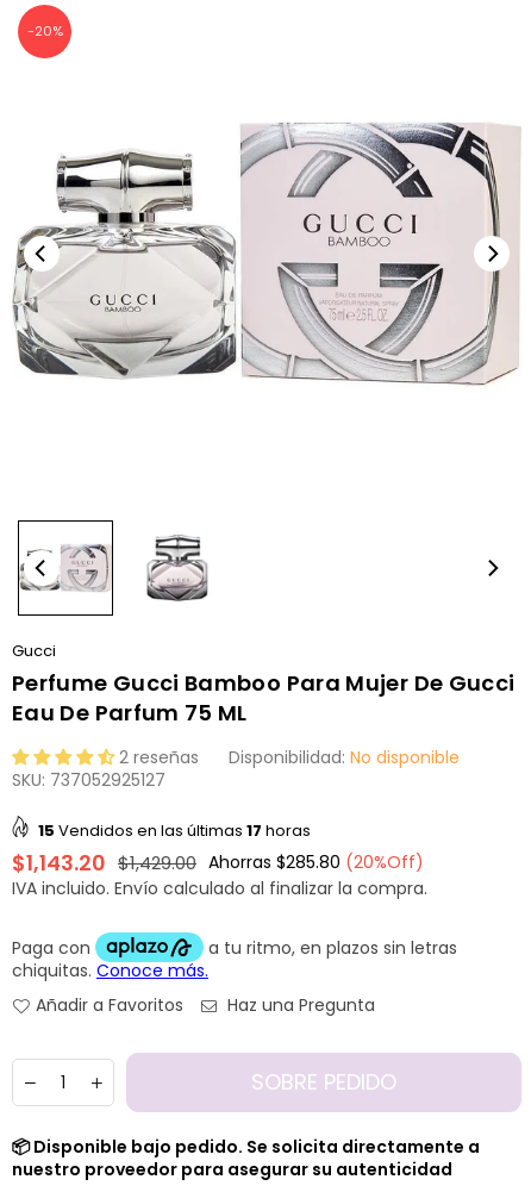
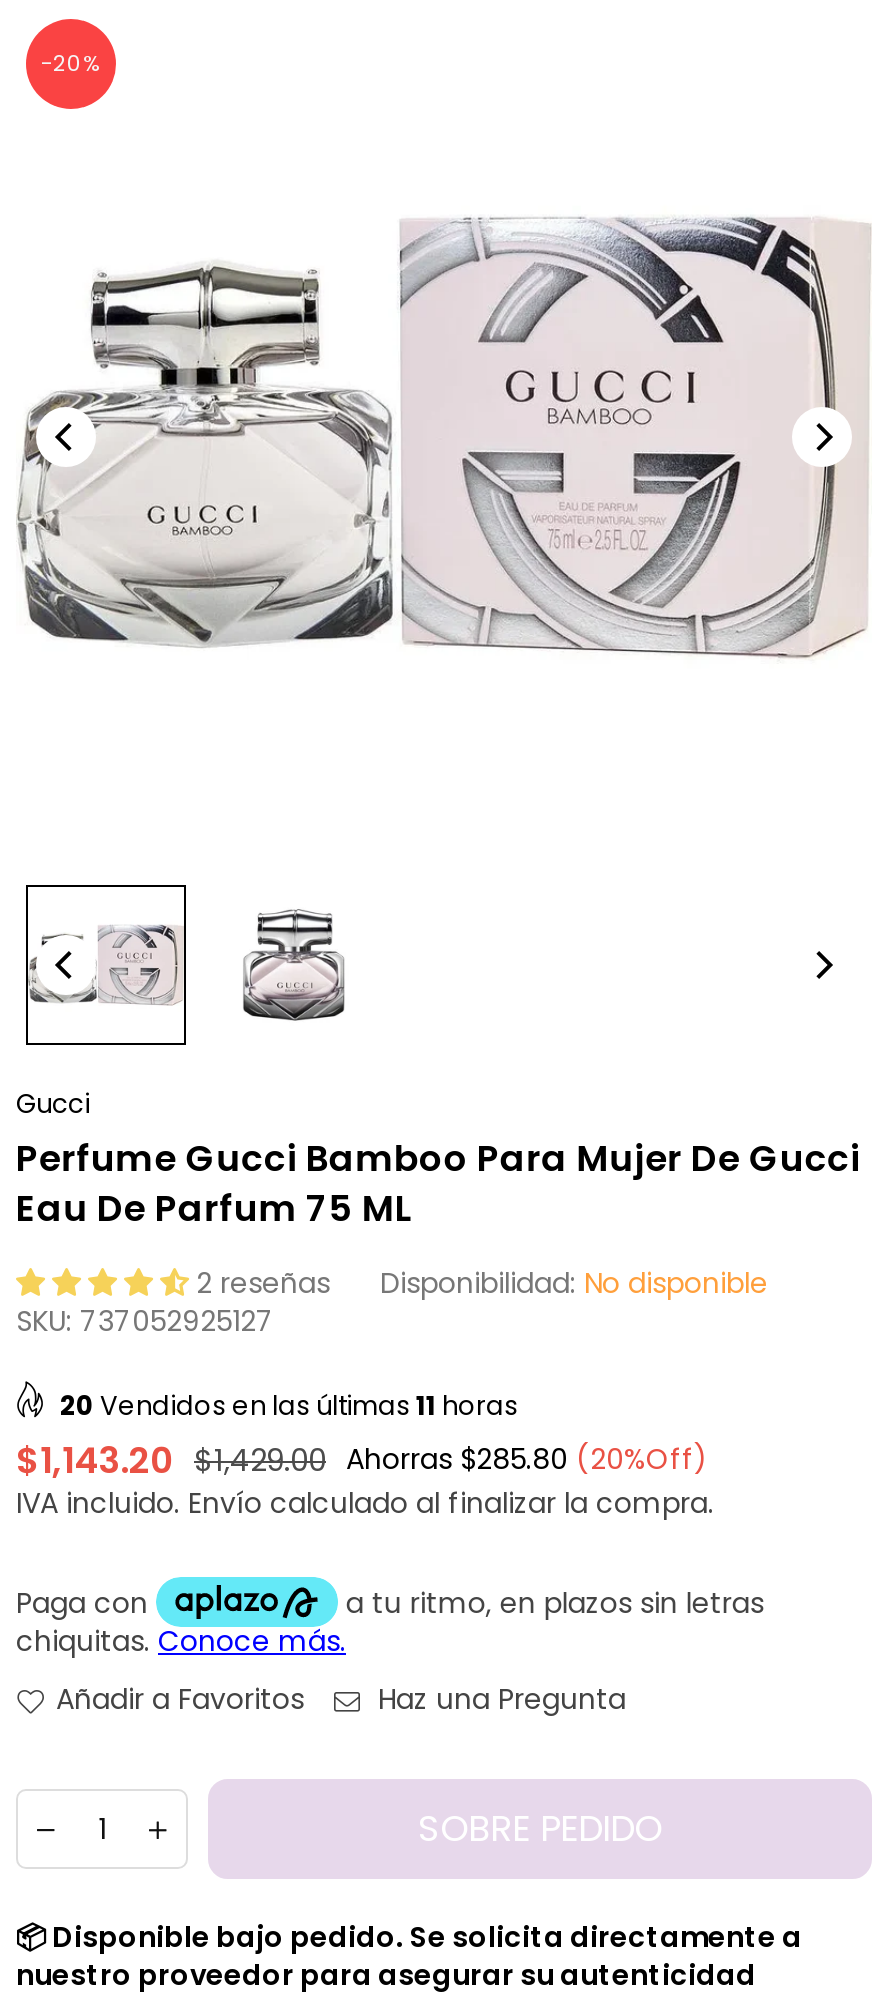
- 15 Vendidos en las últimas 17 horas
+ 20 Vendidos en las últimas 11 horas
